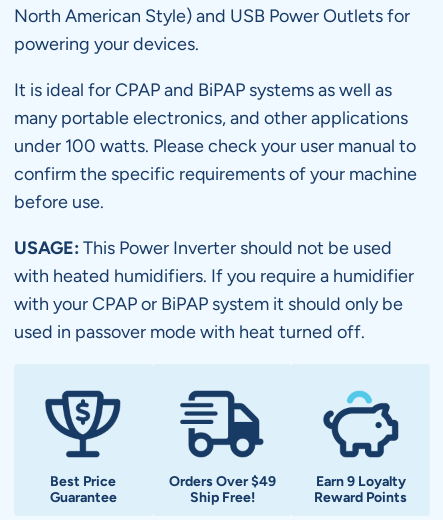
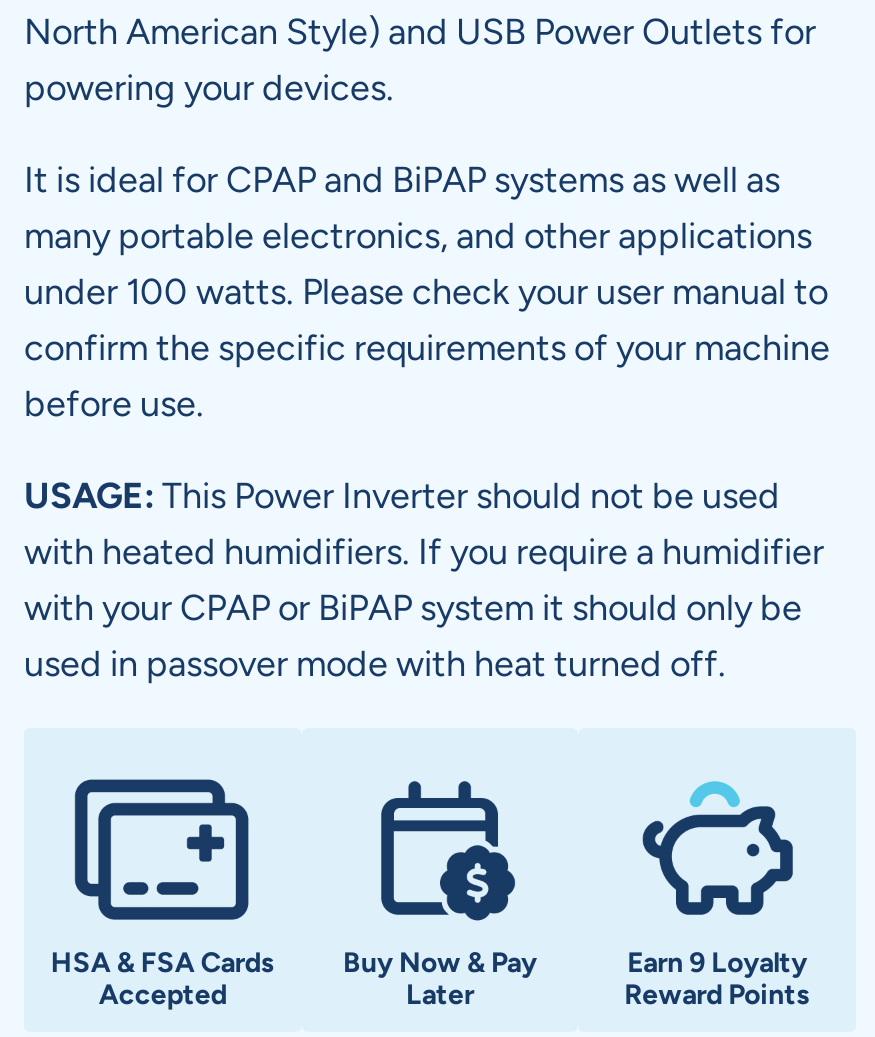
- [image]
- Best Price
- Guarantee
+ [image]
+ HSA & FSA Cards
+ Accepted

- [image]
- Orders Over $49
- Ship Free!
+ [image]
+ Buy Now & Pay
+ Later
